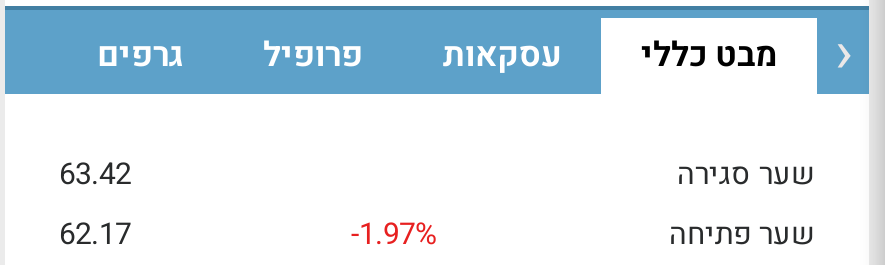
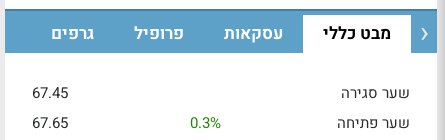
- 63.42
+ 67.45

- 62.17
+ 67.65

- -1.97%
+ 0.3%
